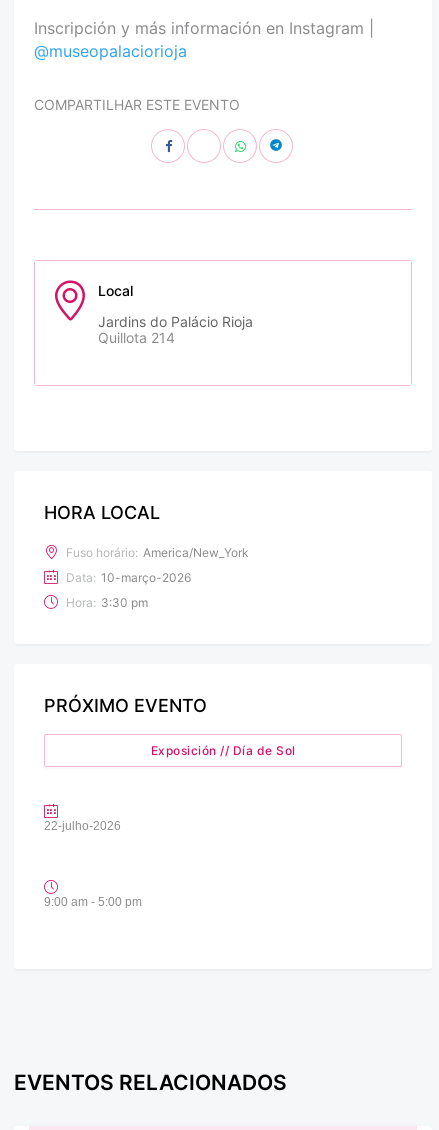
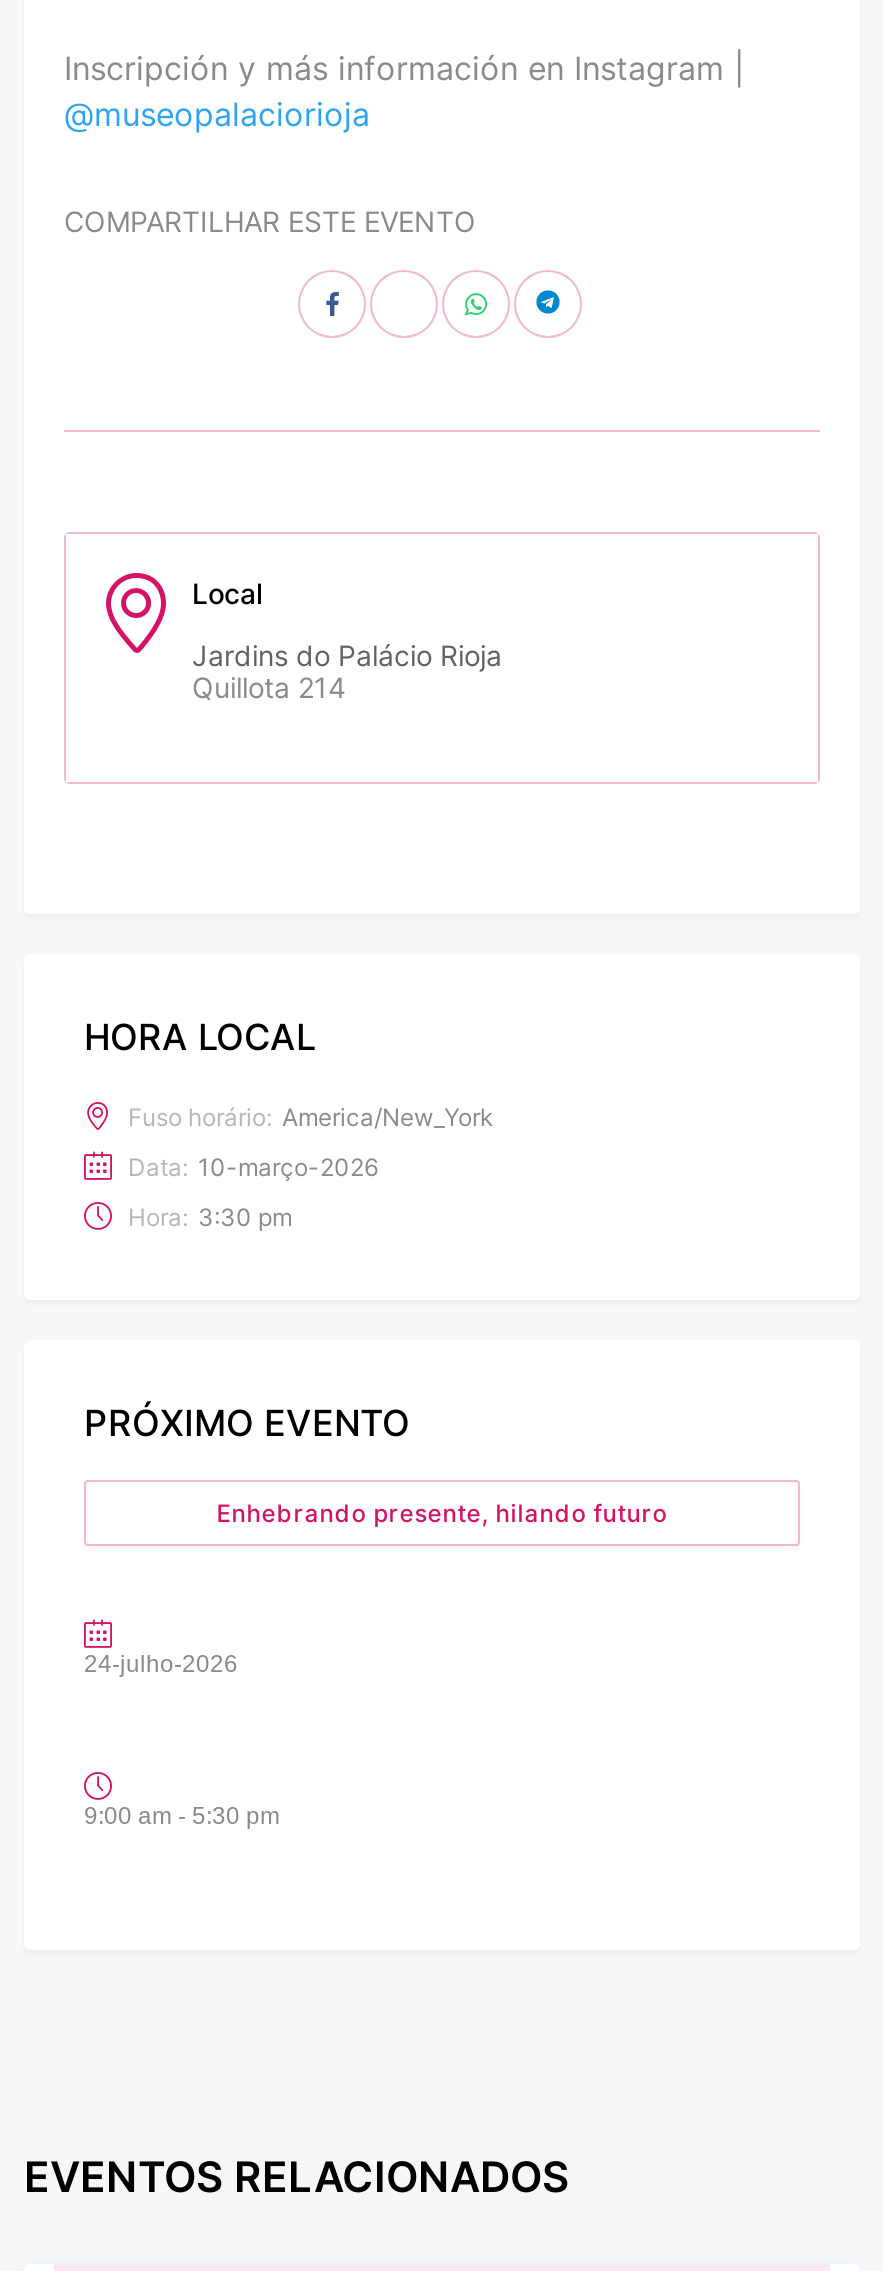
- Exposición // Día de Sol
+ Enhebrando presente, hilando futuro

- 22-julho-2026
+ 24-julho-2026

- 9:00 am - 5:00 pm
+ 9:00 am - 5:30 pm
